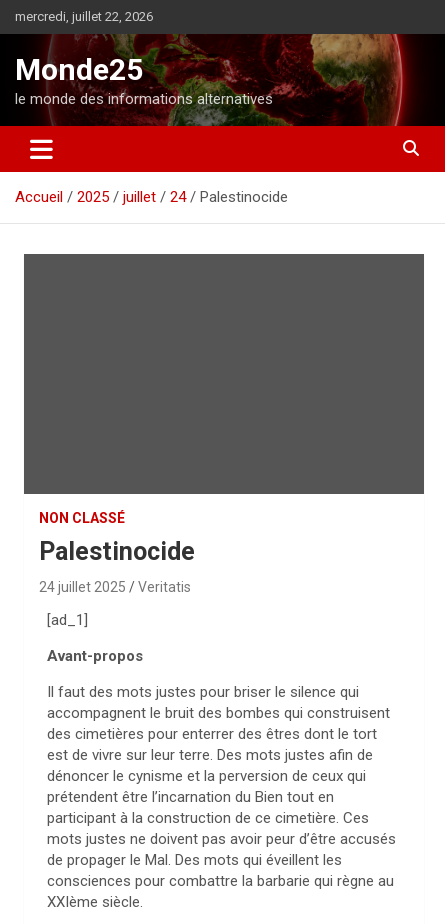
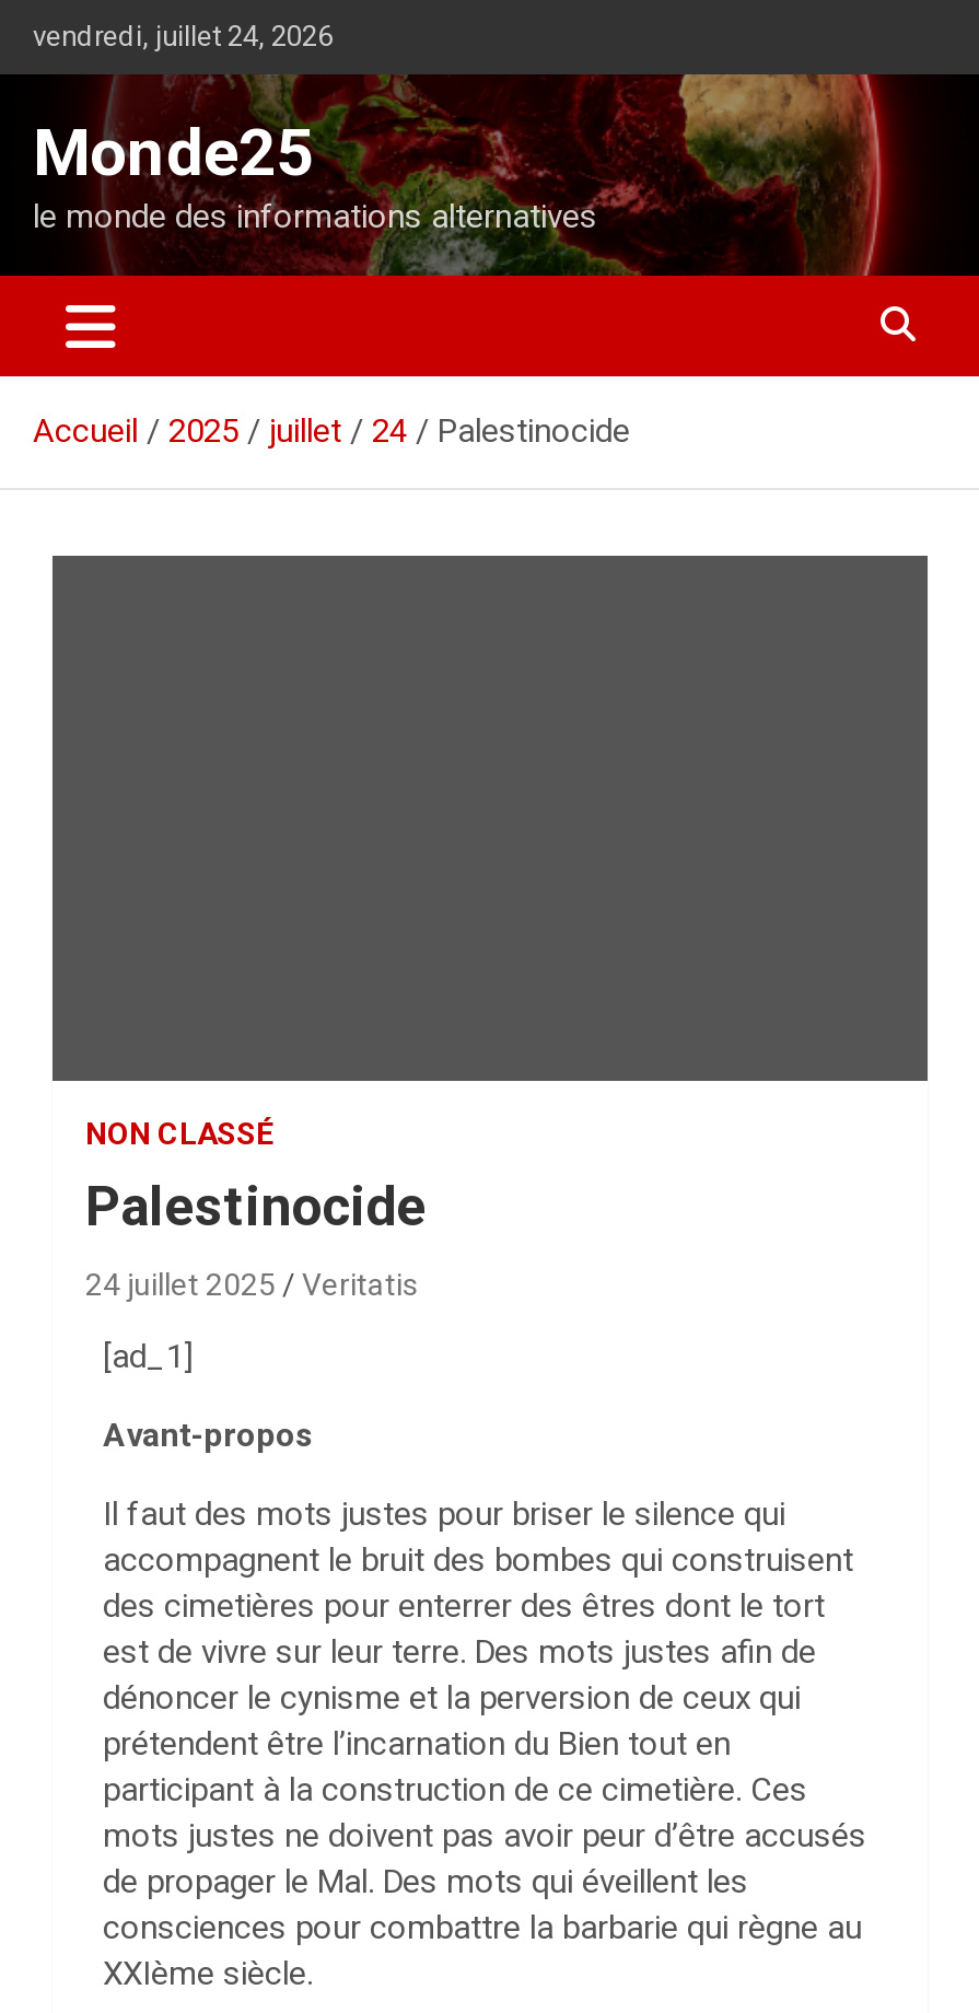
- mercredi, juillet 22, 2026
+ vendredi, juillet 24, 2026
